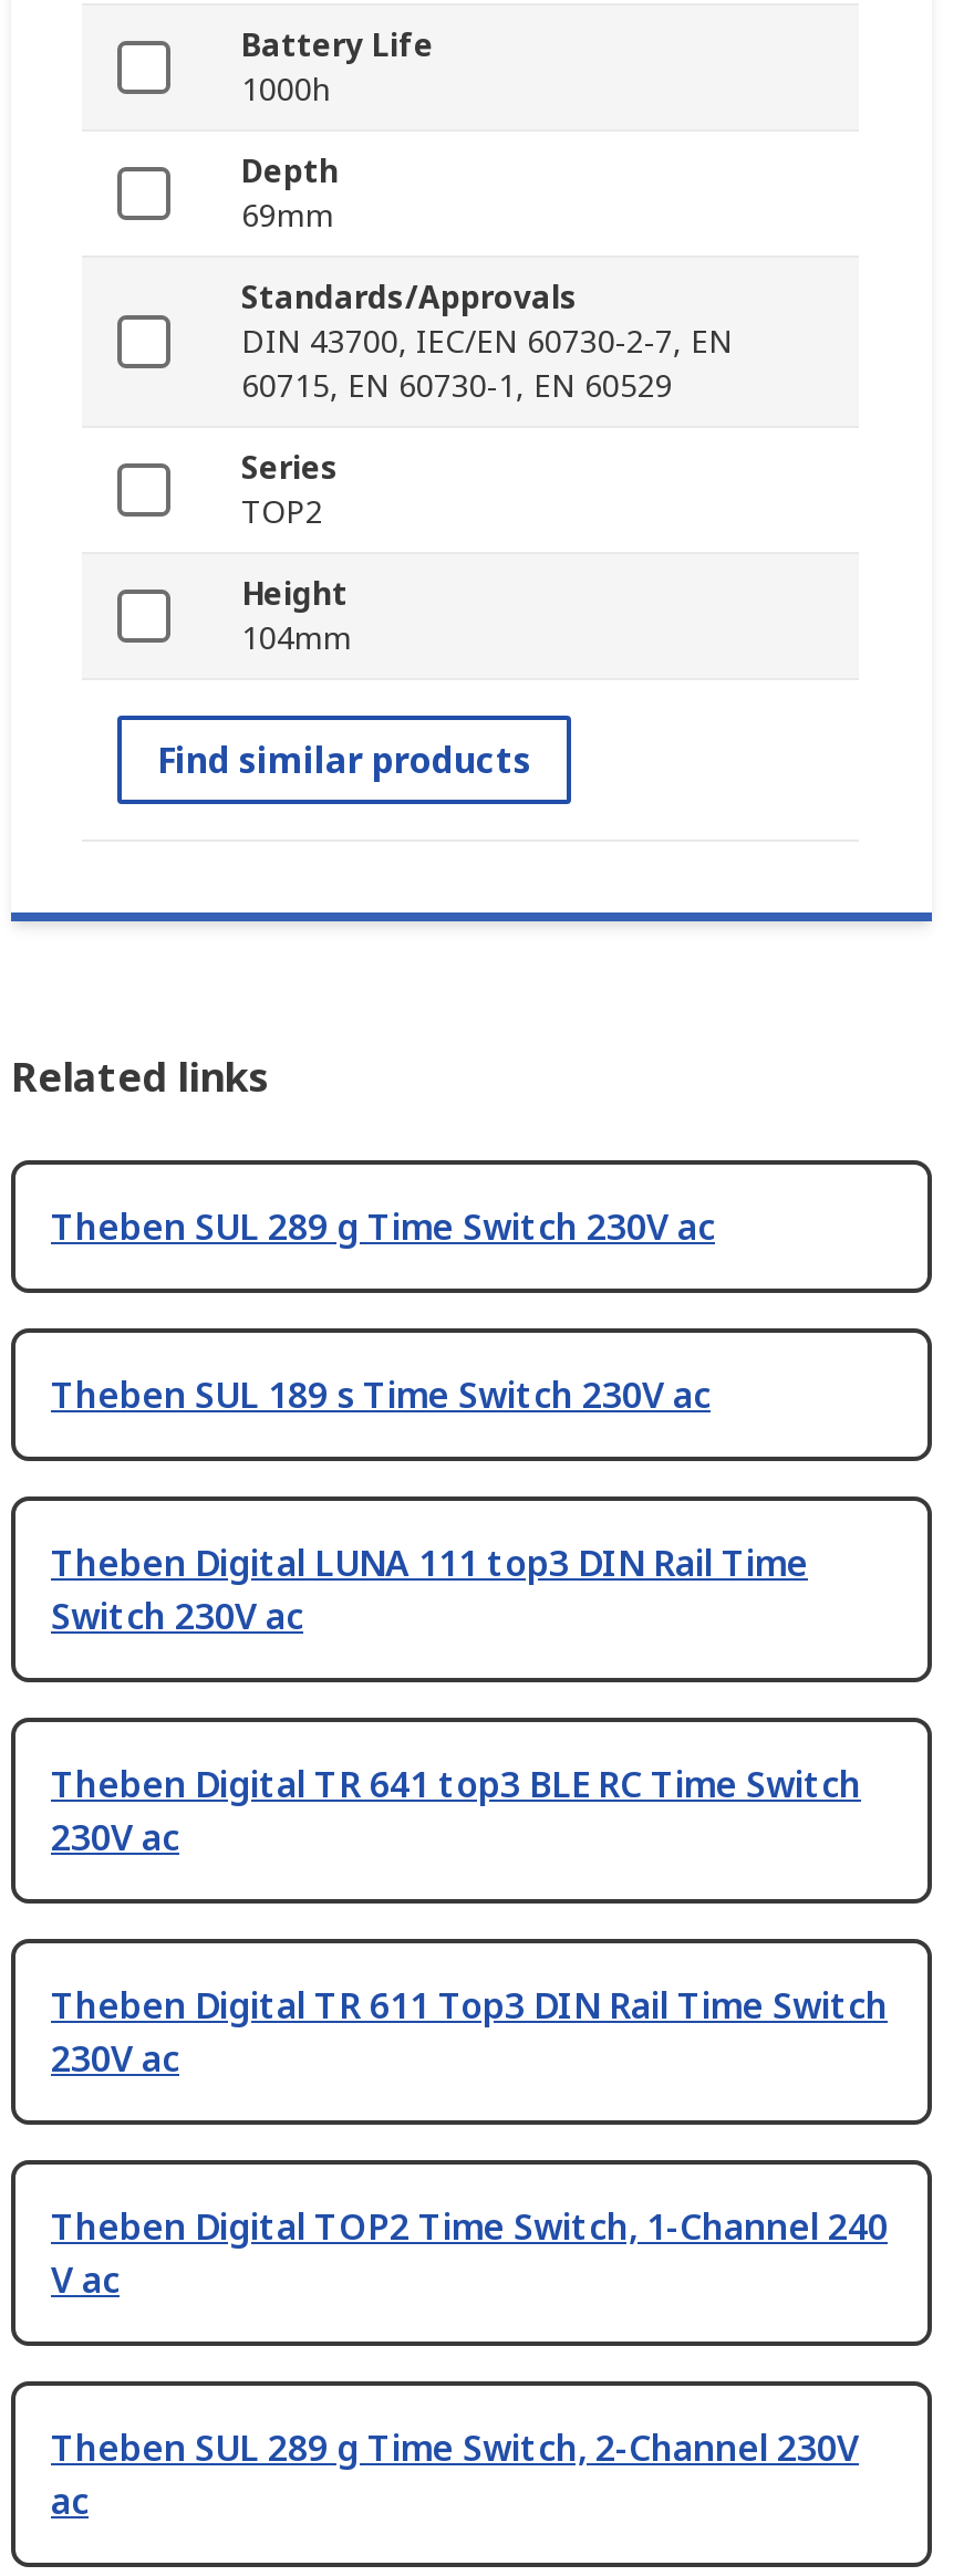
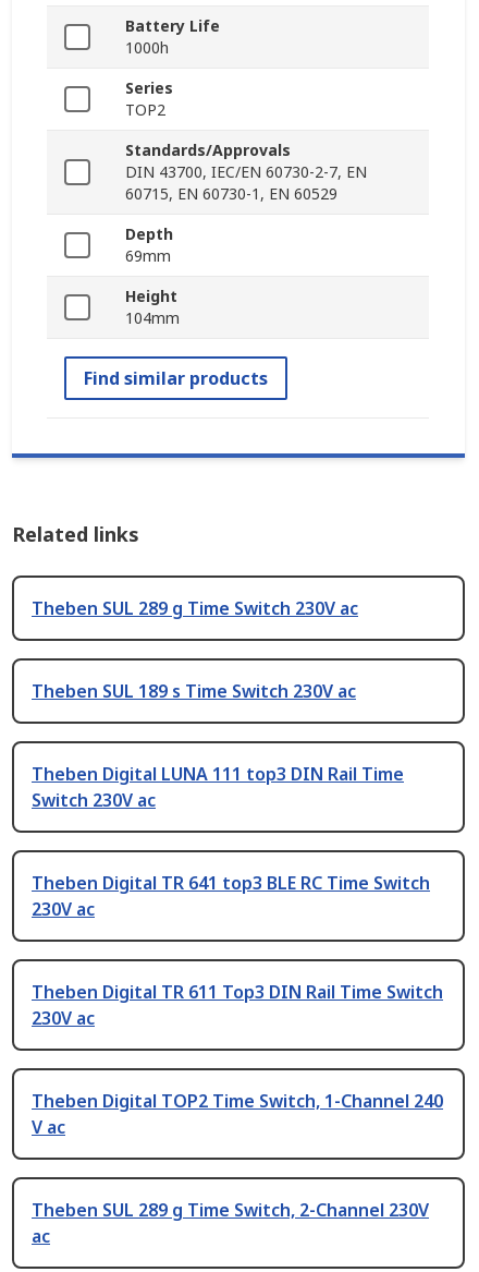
- Depth
- 69mm
+ Series
+ TOP2

- Series
- TOP2
+ Depth
+ 69mm
